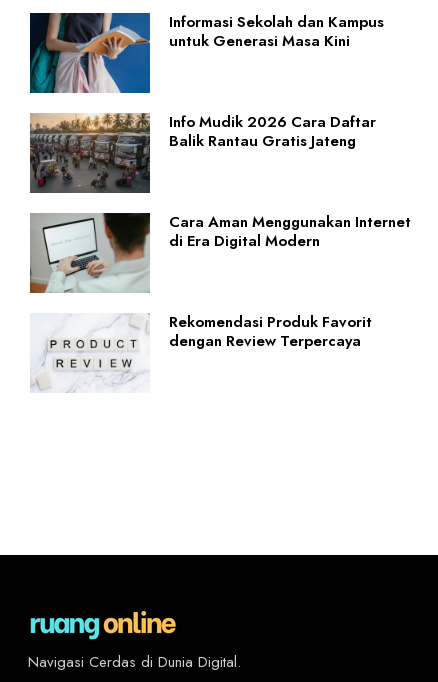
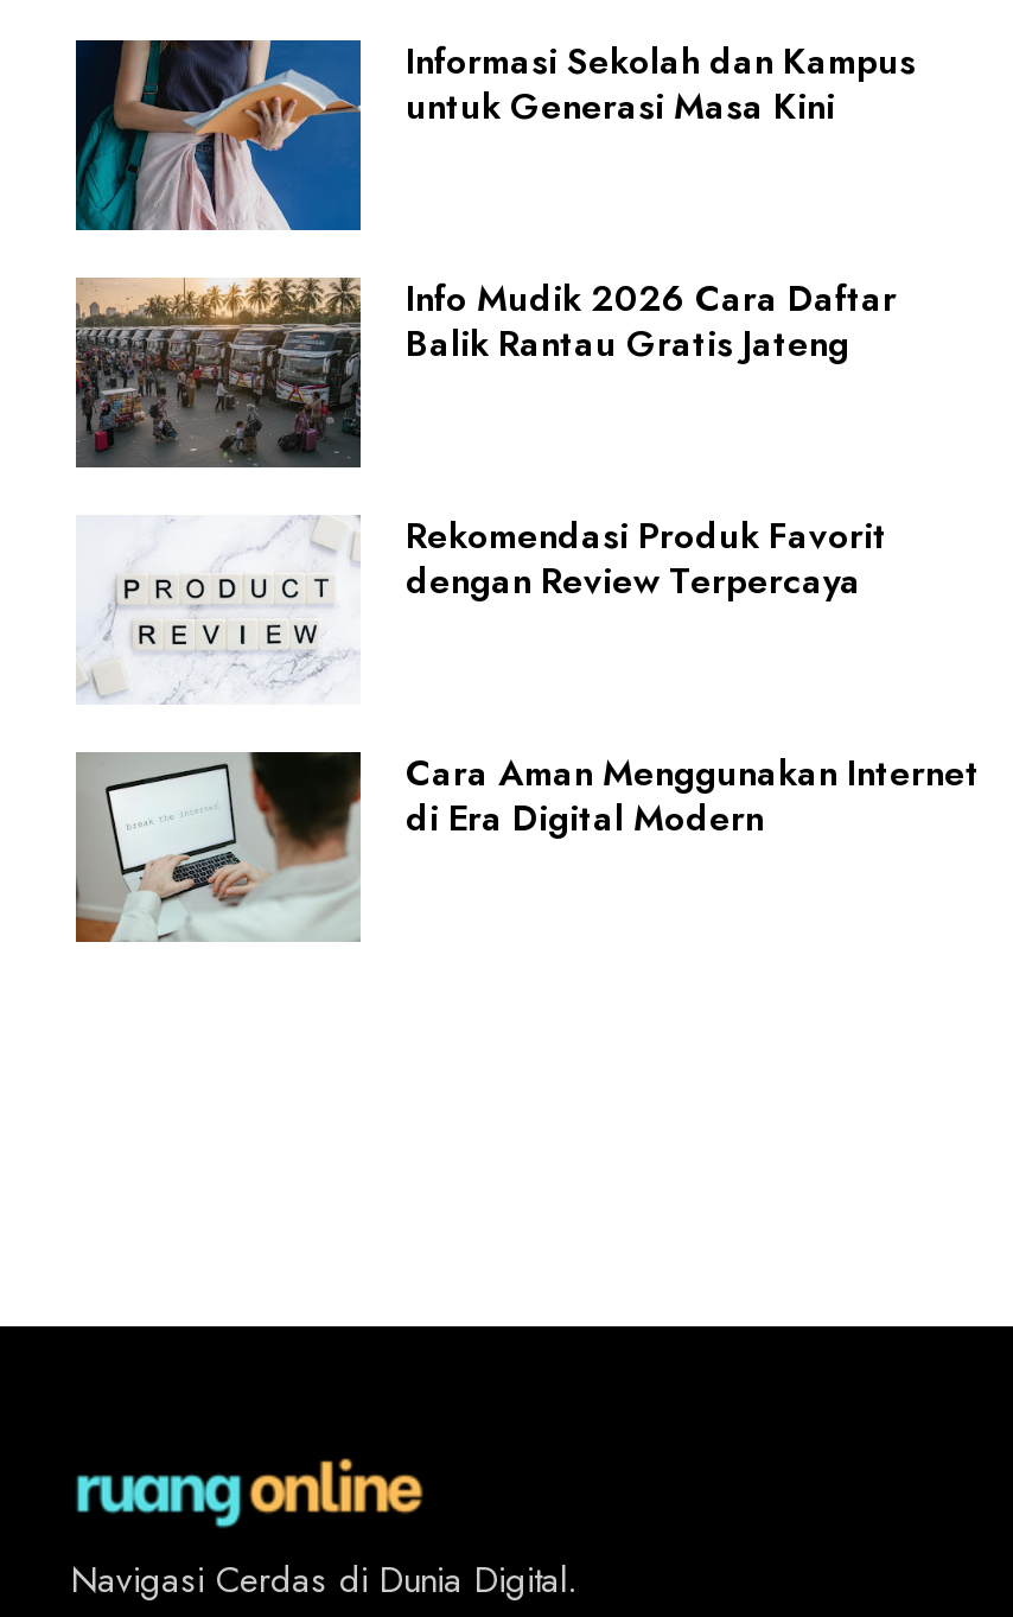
moved down: [image] | Cara Aman Menggunakan Internet | di Era Digital Modern

moved up: [image] | Rekomendasi Produk Favorit | dengan Review Terpercaya
